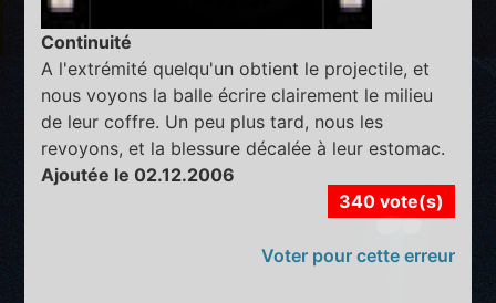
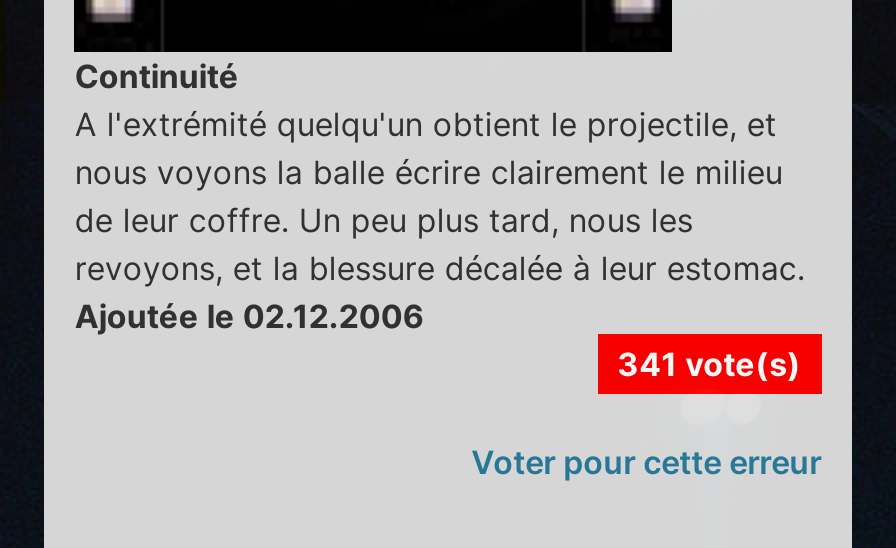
- 340 vote(s)
+ 341 vote(s)
